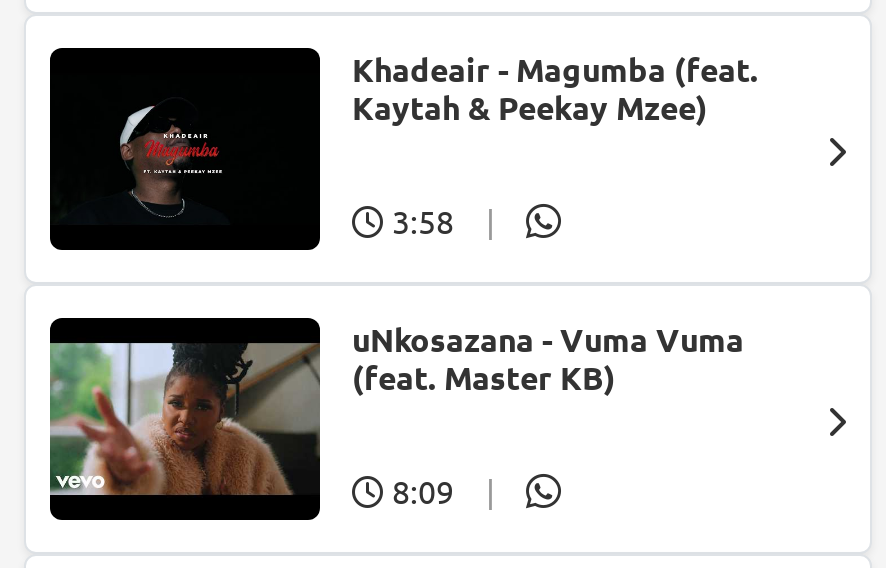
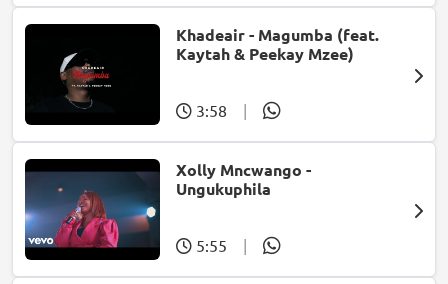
- [image]
- uNkosazana - Vuma Vuma
- (feat. Master KB)
+ [image]
+ Xolly Mncwango -
+ Ungukuphila

- 8:09
+ 5:55
